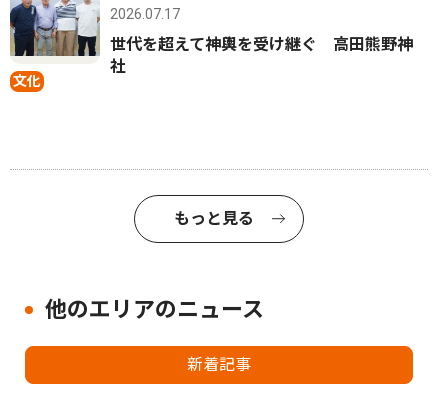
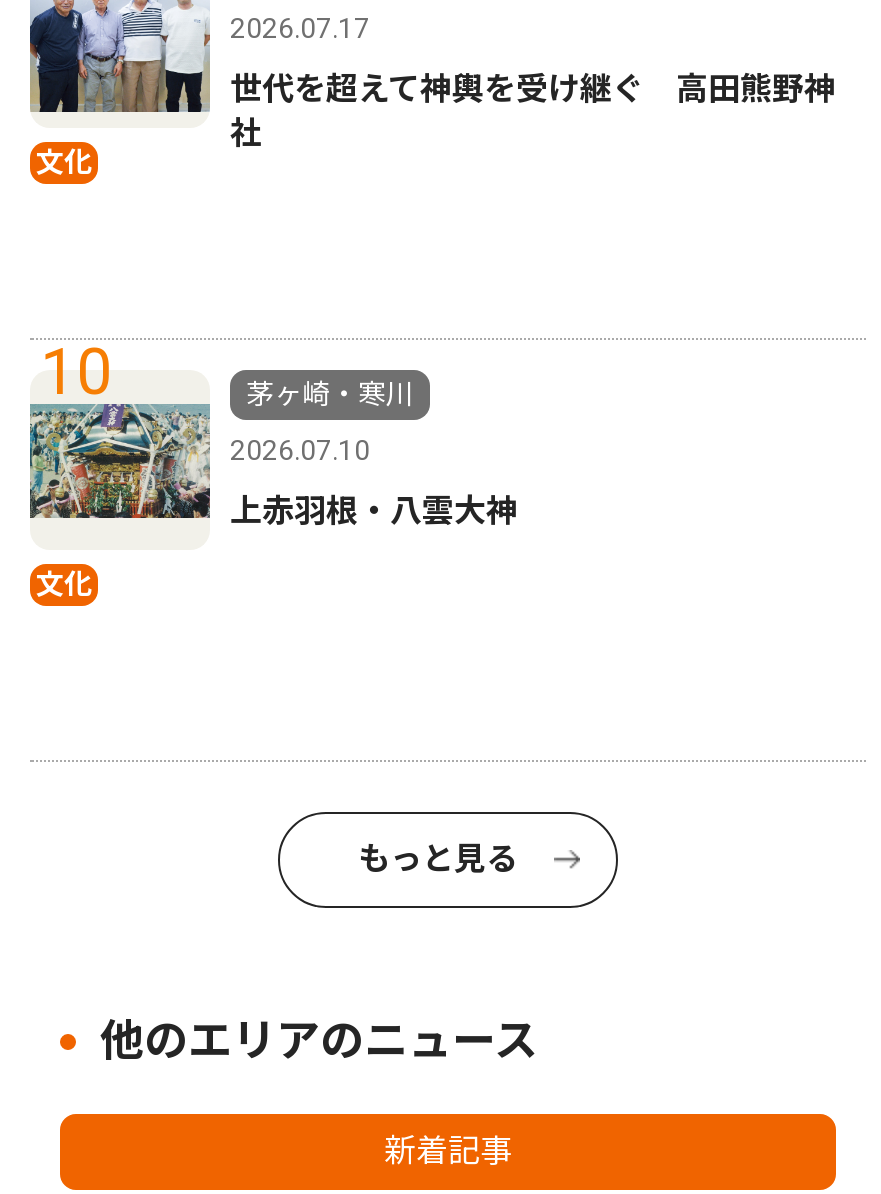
+ [image]
+ 10
+ 文化

+ 茅ヶ崎・寒川
+ 2026.07.10
+ 上赤羽根・八雲大神
